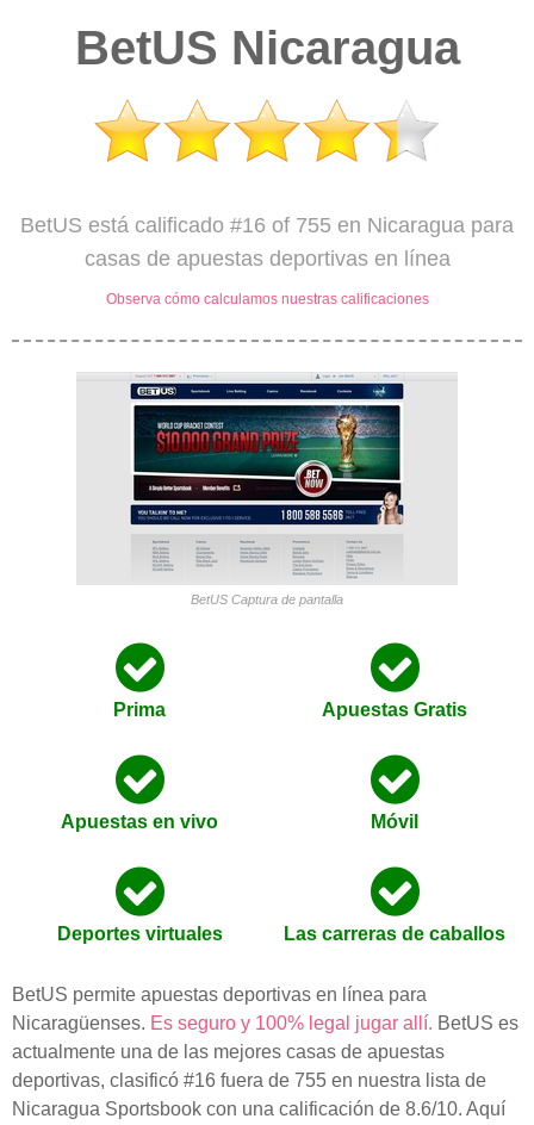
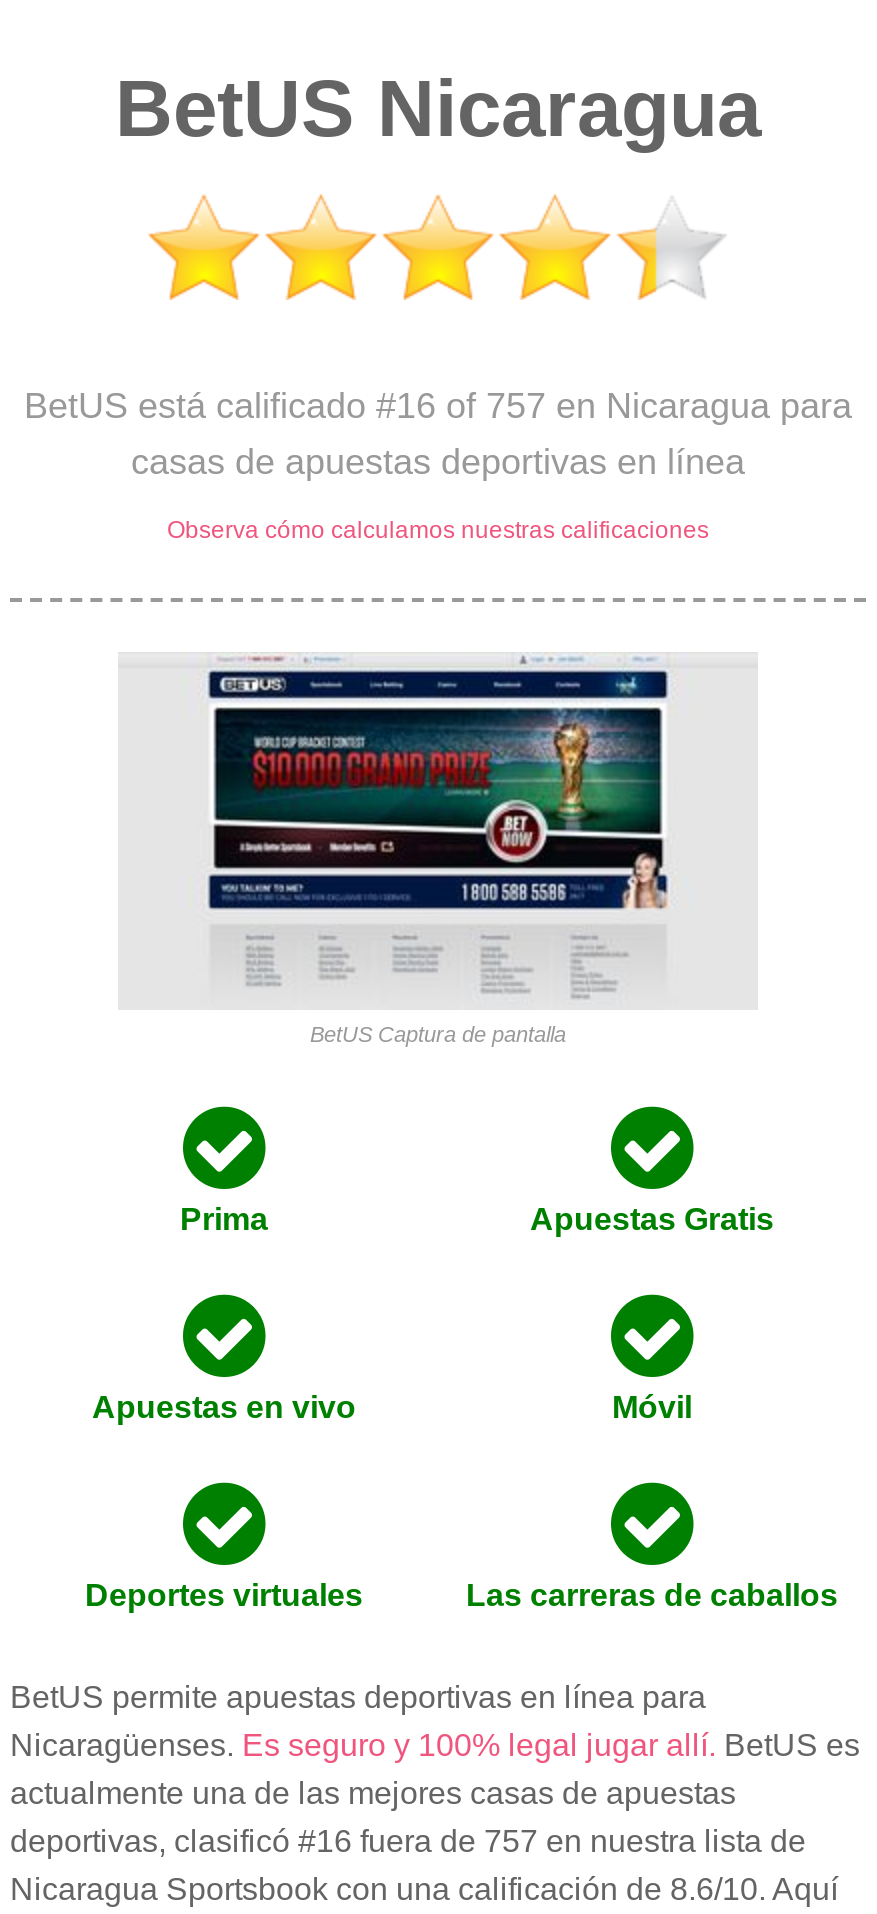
- BetUS está calificado #16 of 755 en Nicaragua para
+ BetUS está calificado #16 of 757 en Nicaragua para

- deportivas, clasificó #16 fuera de 755 en nuestra lista de
+ deportivas, clasificó #16 fuera de 757 en nuestra lista de
